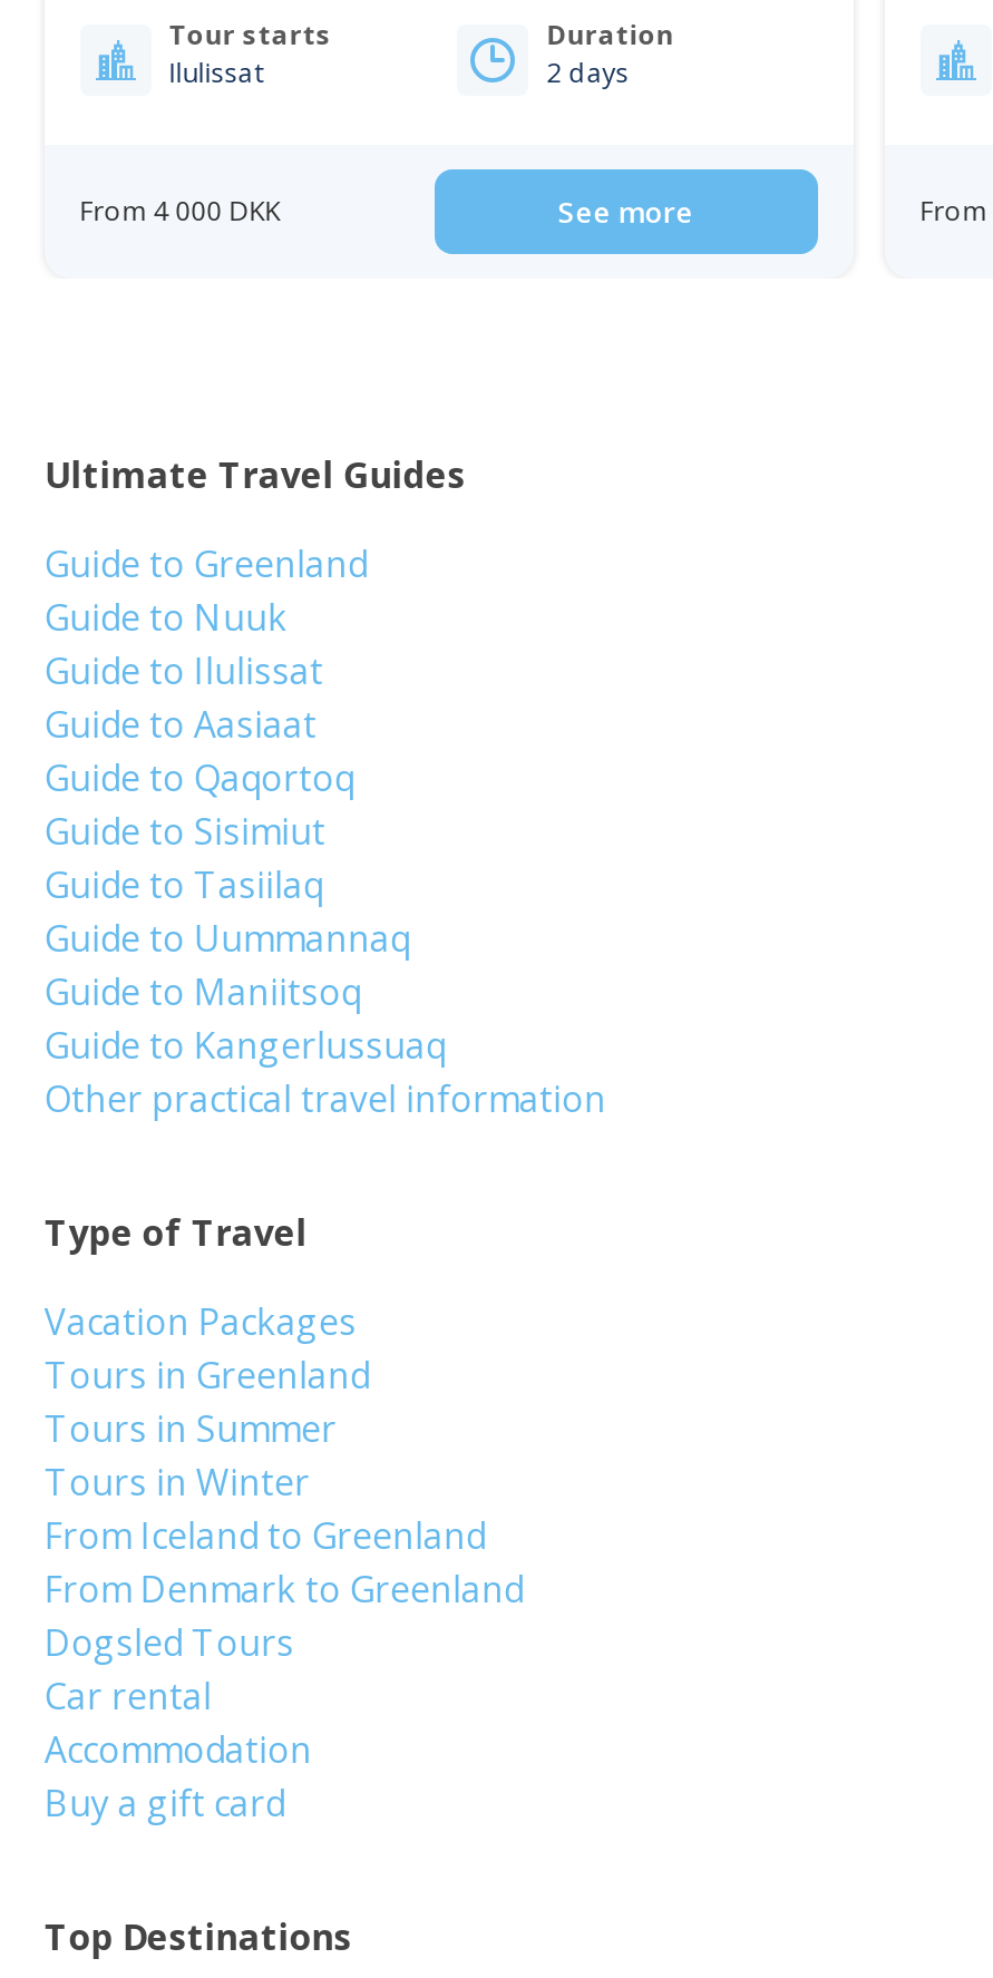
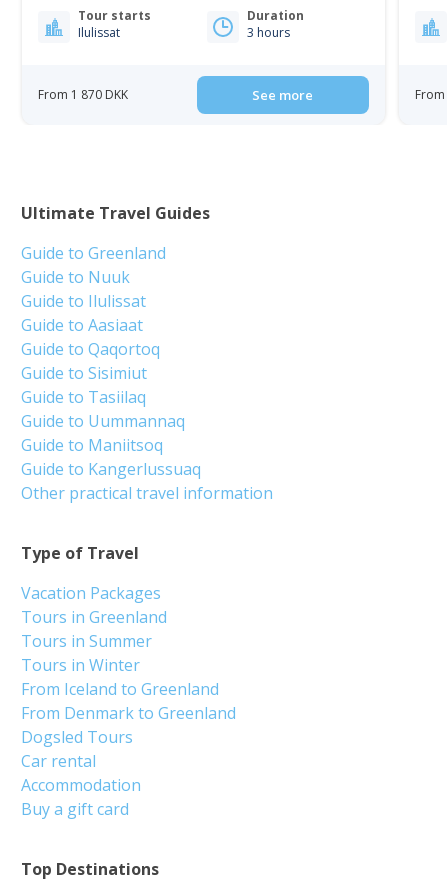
- 2 days
+ 3 hours

- From 4 000 DKK
+ From 1 870 DKK
